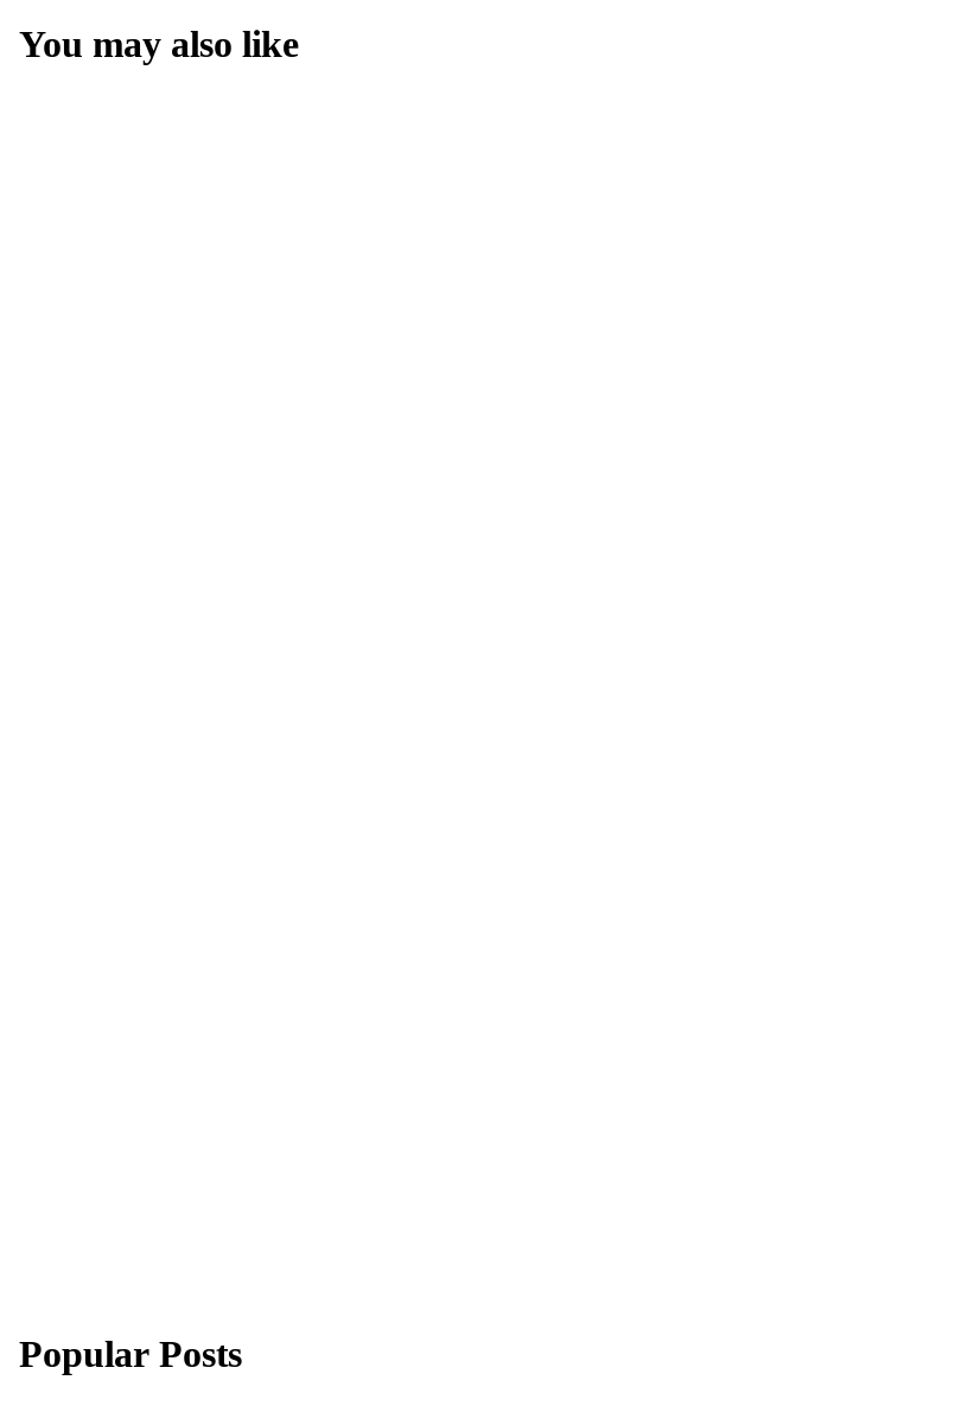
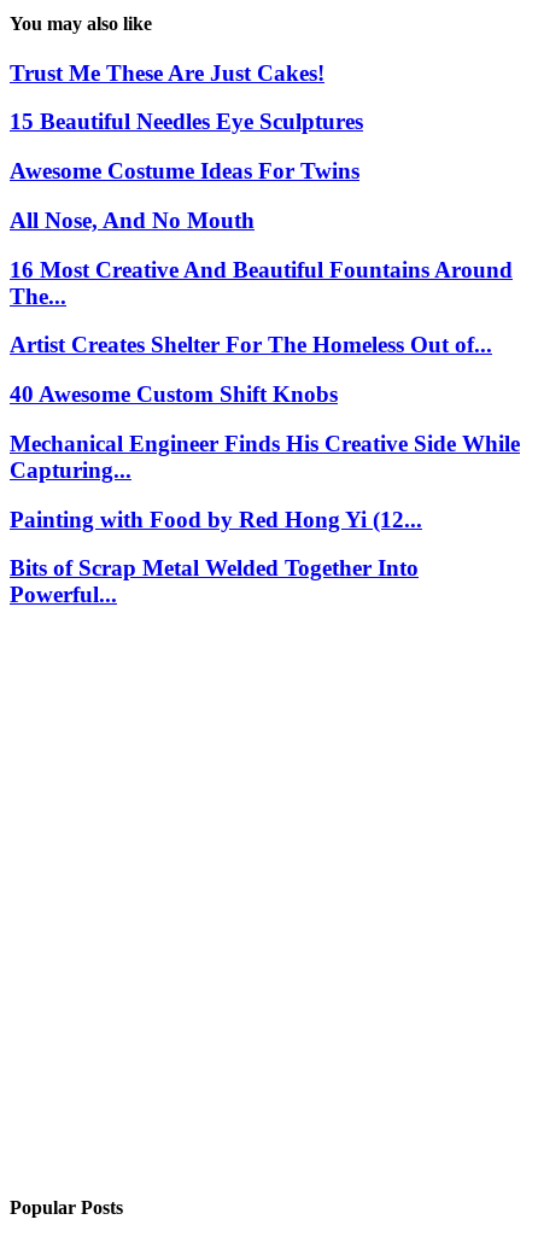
+ Trust Me These Are Just Cakes!
+ 15 Beautiful Needles Eye Sculptures
+ Awesome Costume Ideas For Twins
+ All Nose, And No Mouth
+ 16 Most Creative And Beautiful Fountains Around
+ The...
+ Artist Creates Shelter For The Homeless Out of...
+ 40 Awesome Custom Shift Knobs
+ Mechanical Engineer Finds His Creative Side While
+ Capturing...
+ Painting with Food by Red Hong Yi (12...
+ Bits of Scrap Metal Welded Together Into
+ Powerful...
